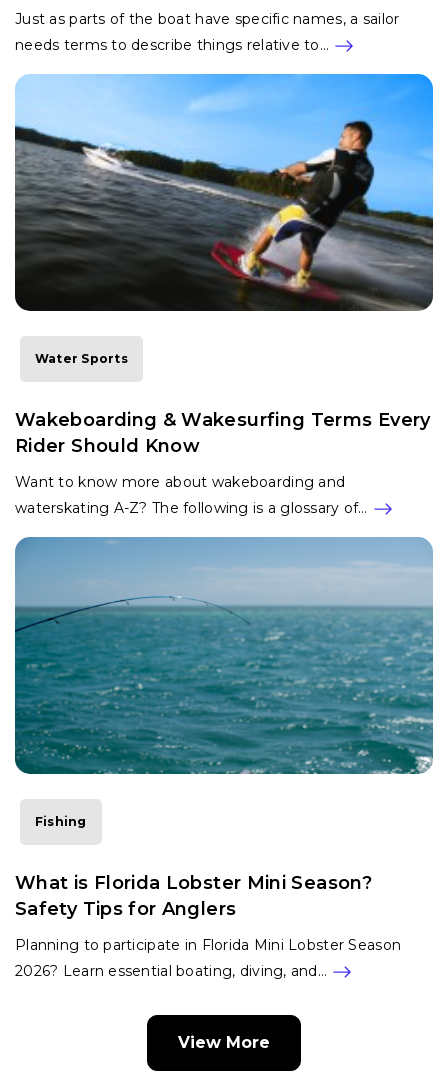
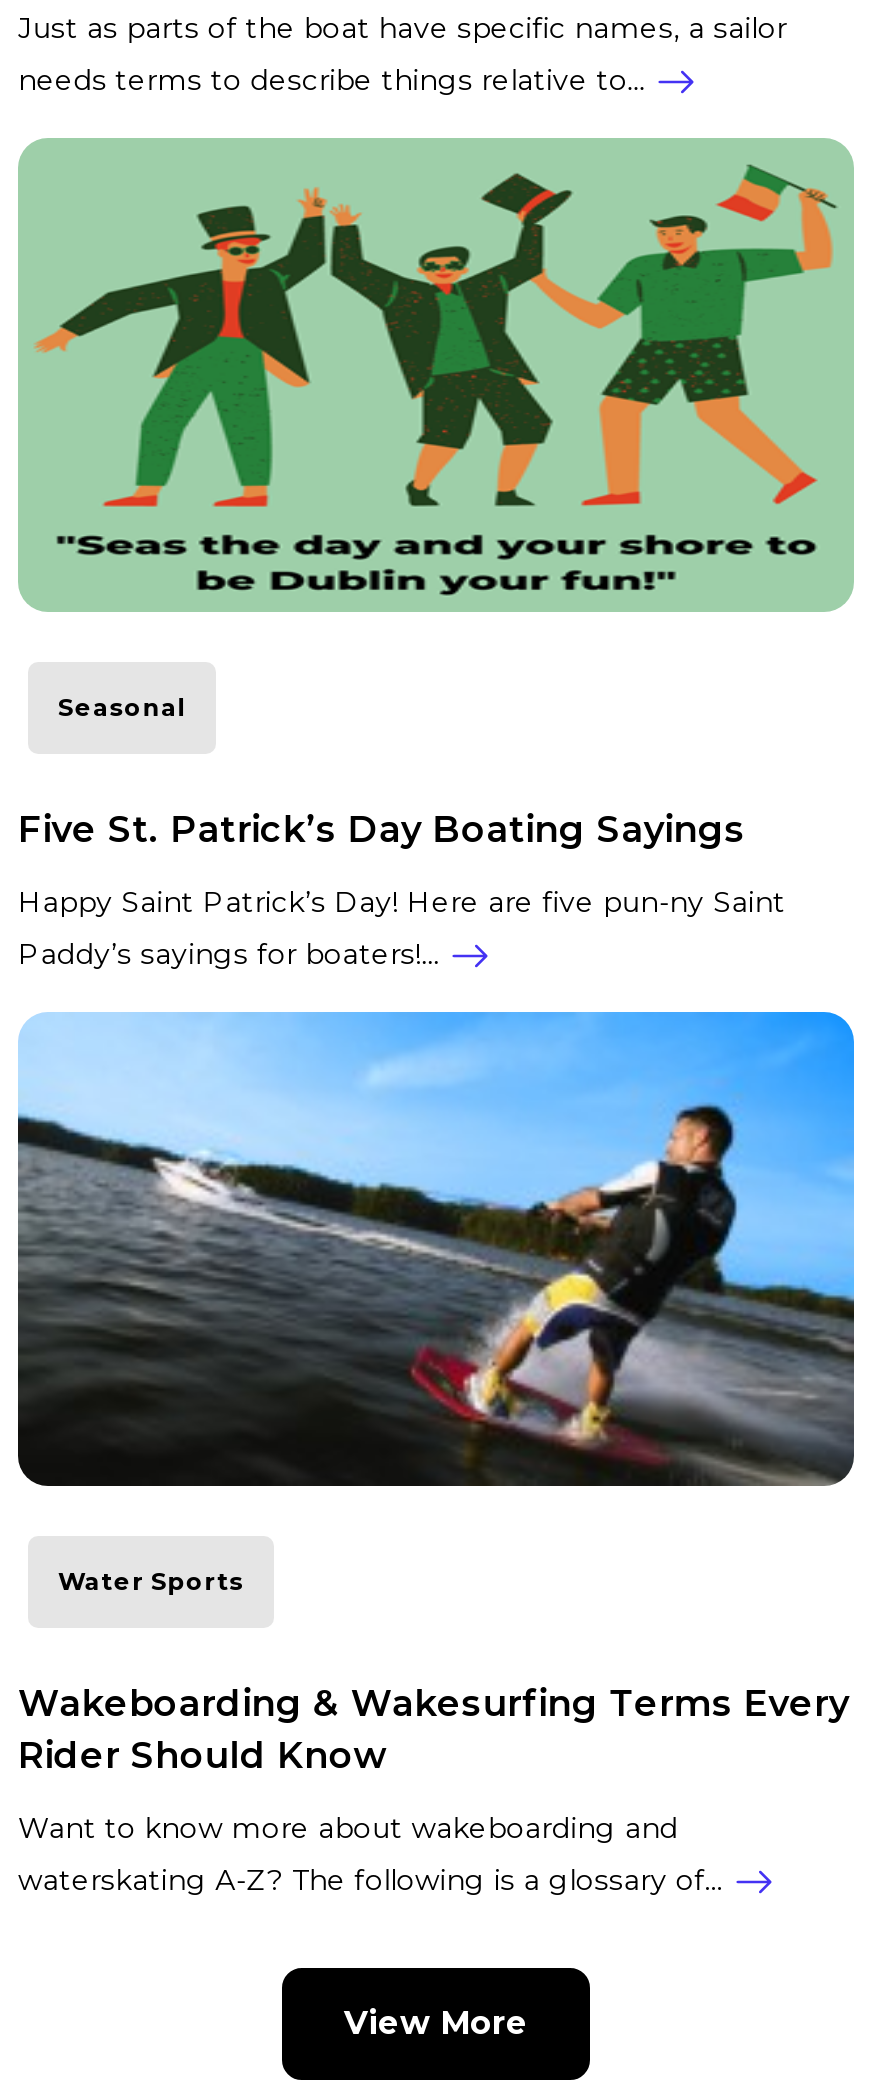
+ [image]
+ Seasonal
+ Five St. Patrick’s Day Boating Sayings
+ Happy Saint Patrick’s Day! Here are five pun-ny Saint
+ Paddy’s sayings for boaters!…

moved down: [image] | Water Sports | Wakeboarding & Wakesurfing Terms Every | Rider Should Know | Want to know more about wakeboarding and | waterskating A-Z? The following is a glossary of…

- [image]
- Fishing
- What is Florida Lobster Mini Season?
- Safety Tips for Anglers
- Planning to participate in Florida Mini Lobster Season
- 2026? Learn essential boating, diving, and…
